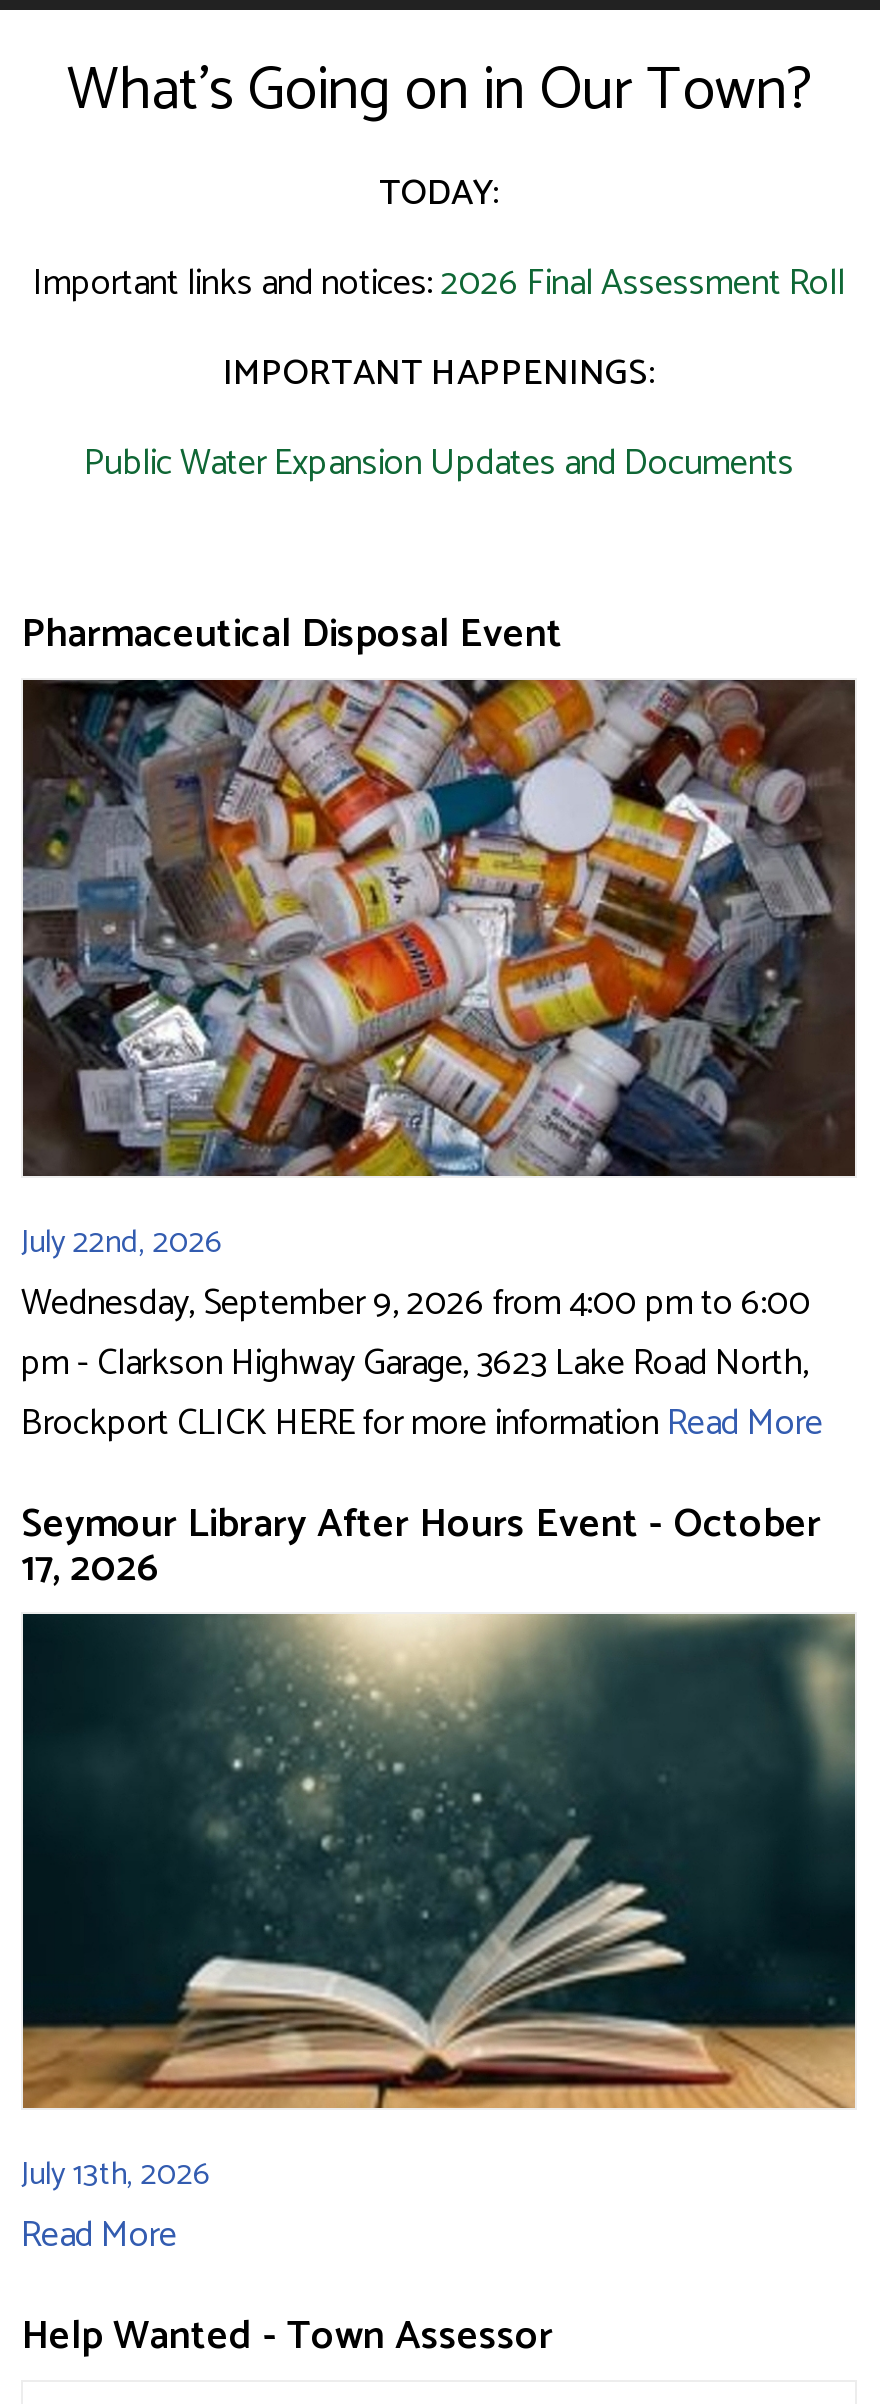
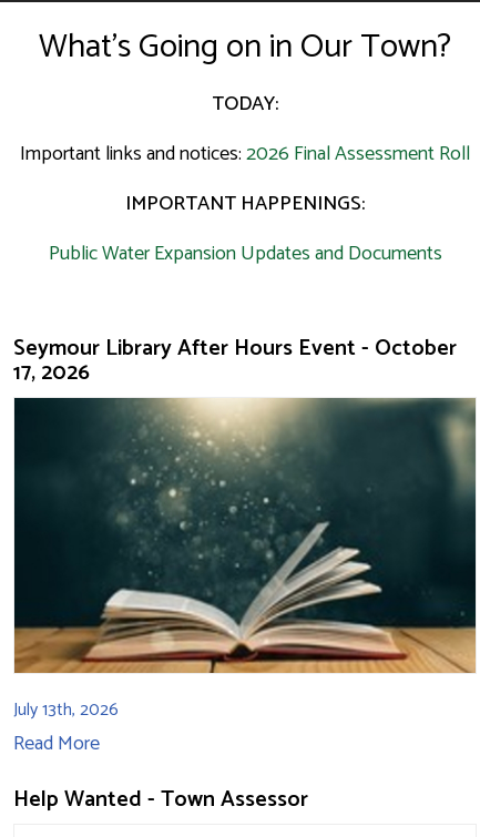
- Pharmaceutical Disposal Event

- [image]
- July 22nd, 2026
- Wednesday, September 9, 2026 from 4:00 pm to 6:00
- pm - Clarkson Highway Garage, 3623 Lake Road North,
- Brockport CLICK HERE for more information Read More
